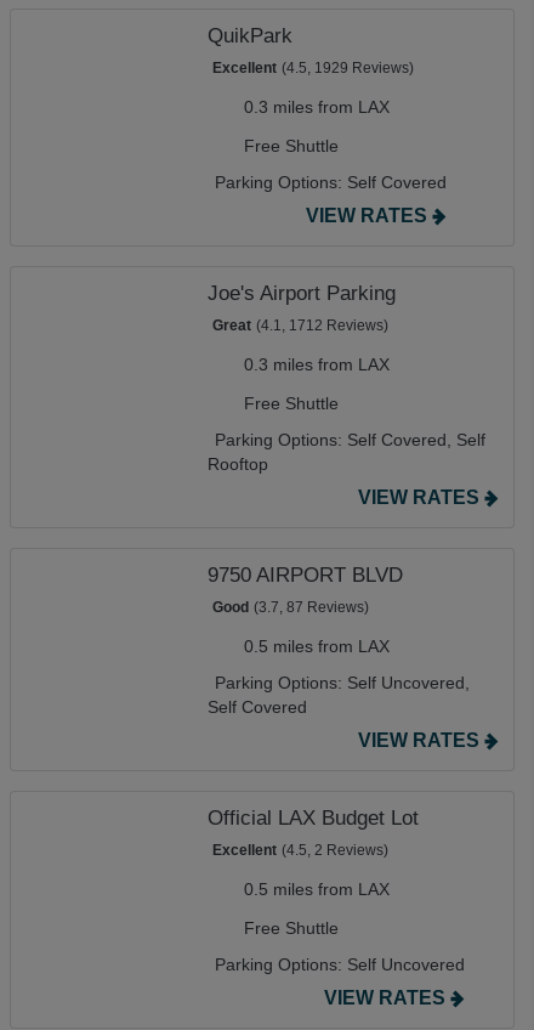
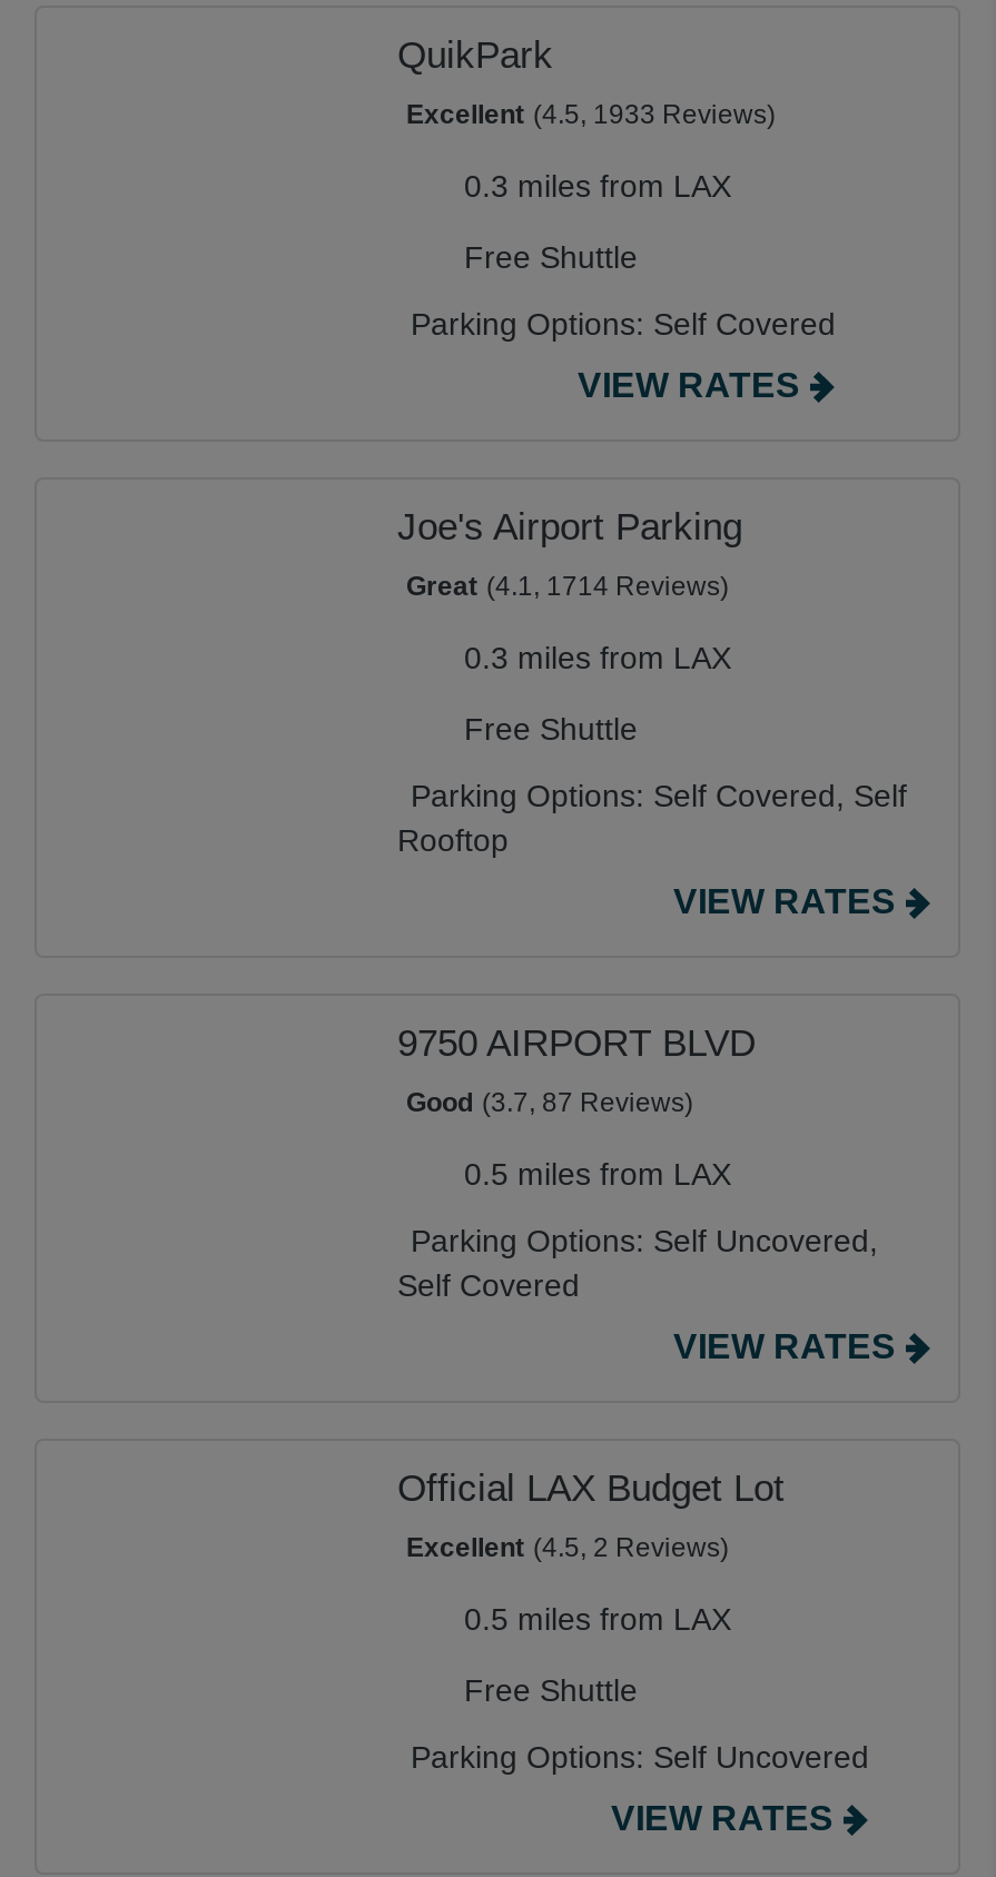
- Excellent (4.5, 1929 Reviews)
+ Excellent (4.5, 1933 Reviews)

- Great (4.1, 1712 Reviews)
+ Great (4.1, 1714 Reviews)
